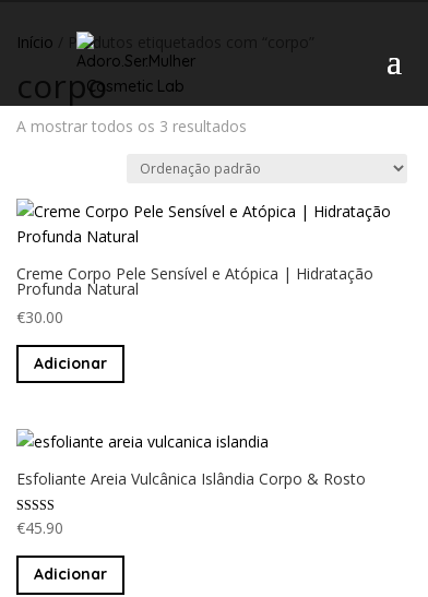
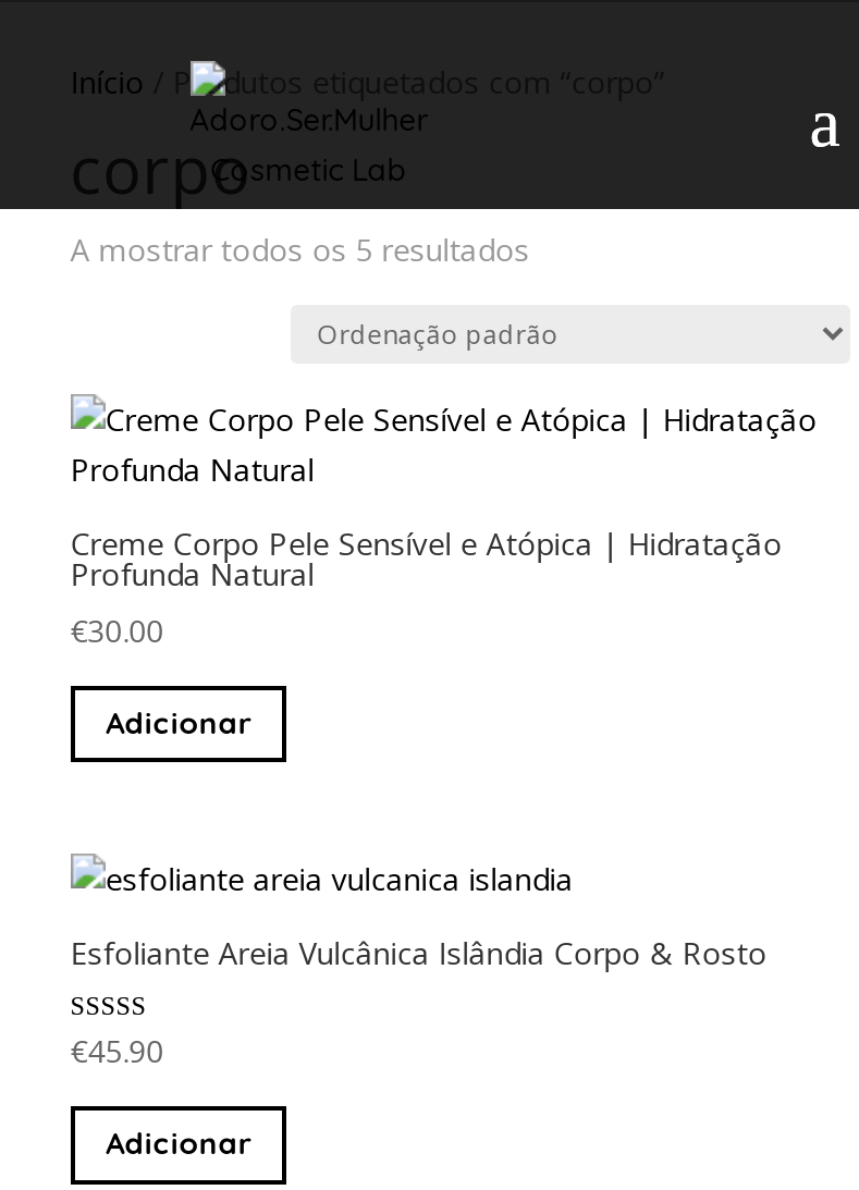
- A mostrar todos os 3 resultados
+ A mostrar todos os 5 resultados
